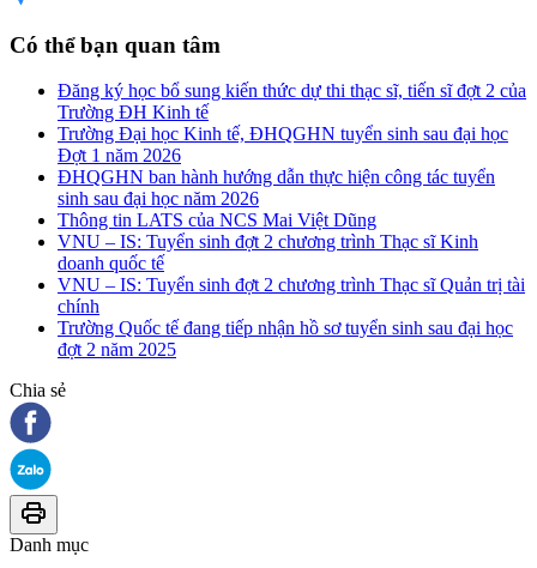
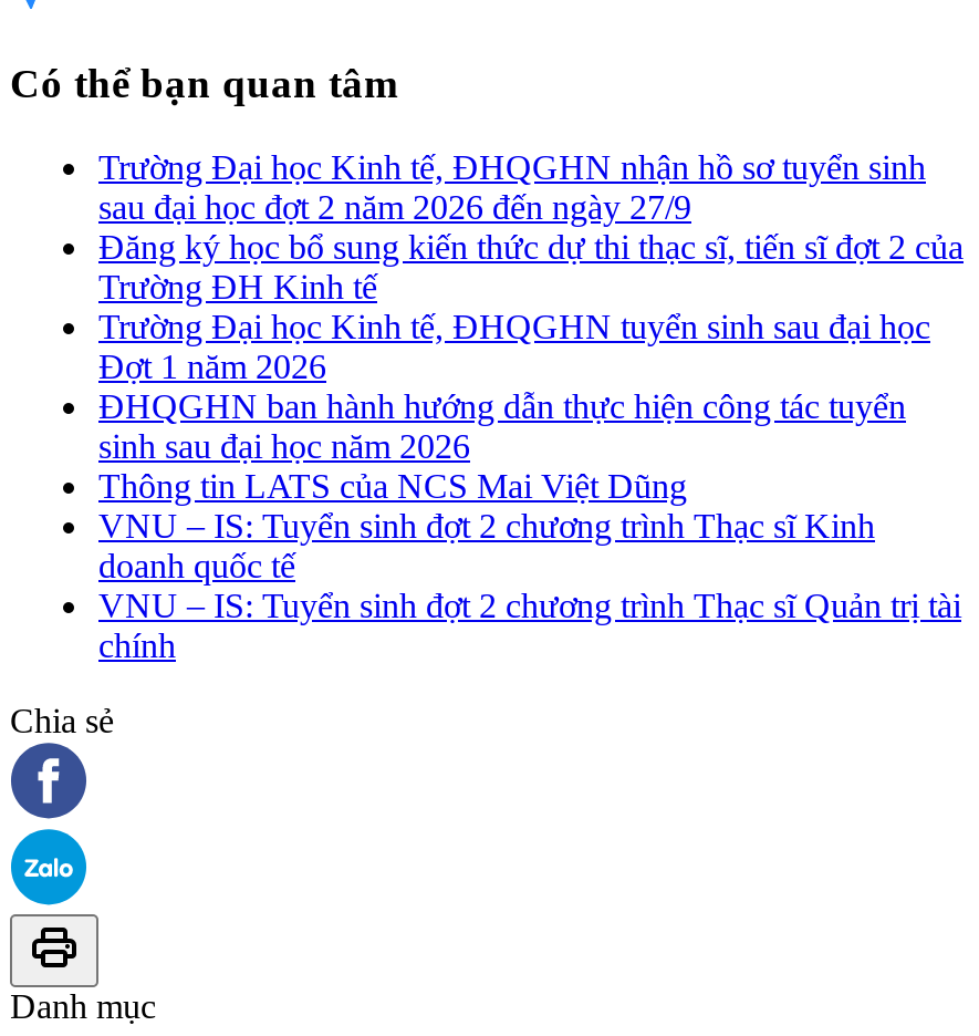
+ Trường Đại học Kinh tế, ĐHQGHN nhận hồ sơ tuyển sinh
+ sau đại học đợt 2 năm 2026 đến ngày 27/9

moved down: Đăng ký học bổ sung kiến thức dự thi thạc sĩ, tiến sĩ đợt 2 của | Trường ĐH Kinh tế | Trường Đại học Kinh tế, ĐHQGHN tuyển sinh sau đại học | ... | VNU – IS: Tuyển sinh đợt 2 chương trình Thạc sĩ Quản trị tài | chính

- Trường Quốc tế đang tiếp nhận hồ sơ tuyển sinh sau đại học
- đợt 2 năm 2025
